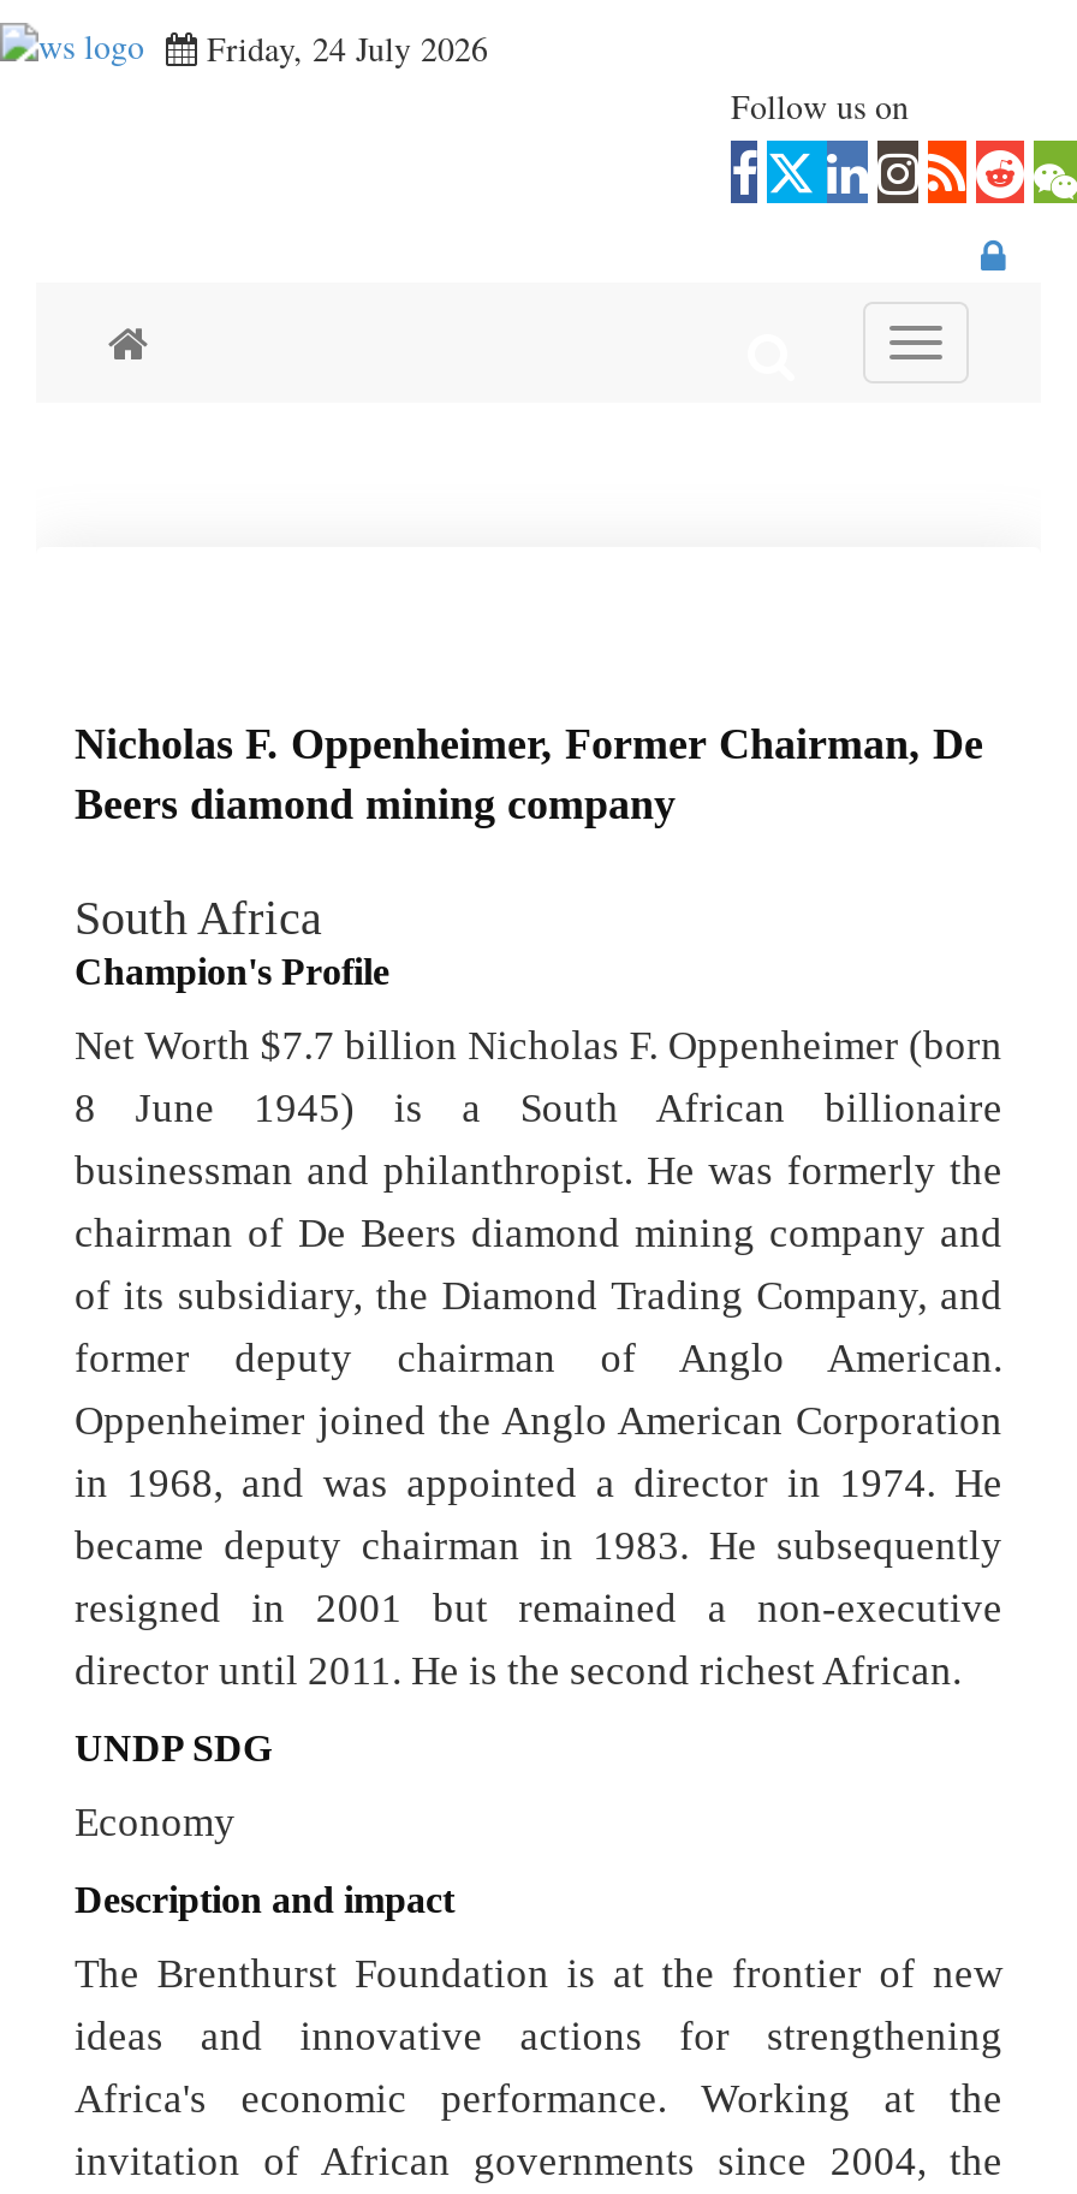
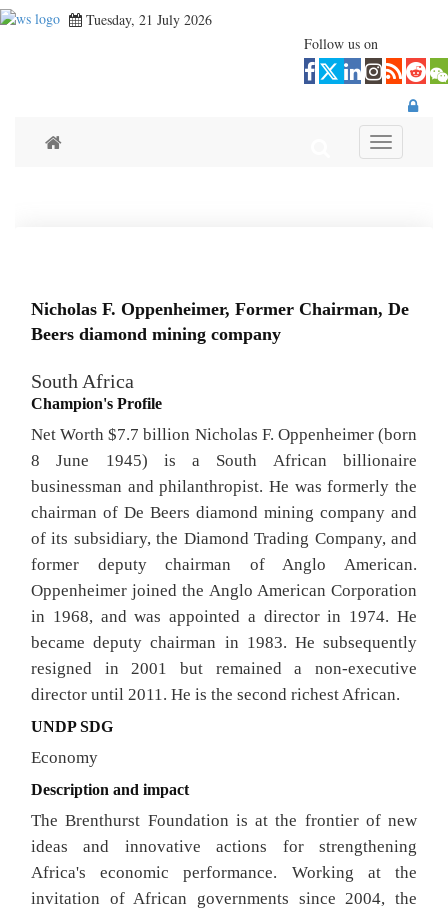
- Friday, 24 July 2026
+ Tuesday, 21 July 2026
